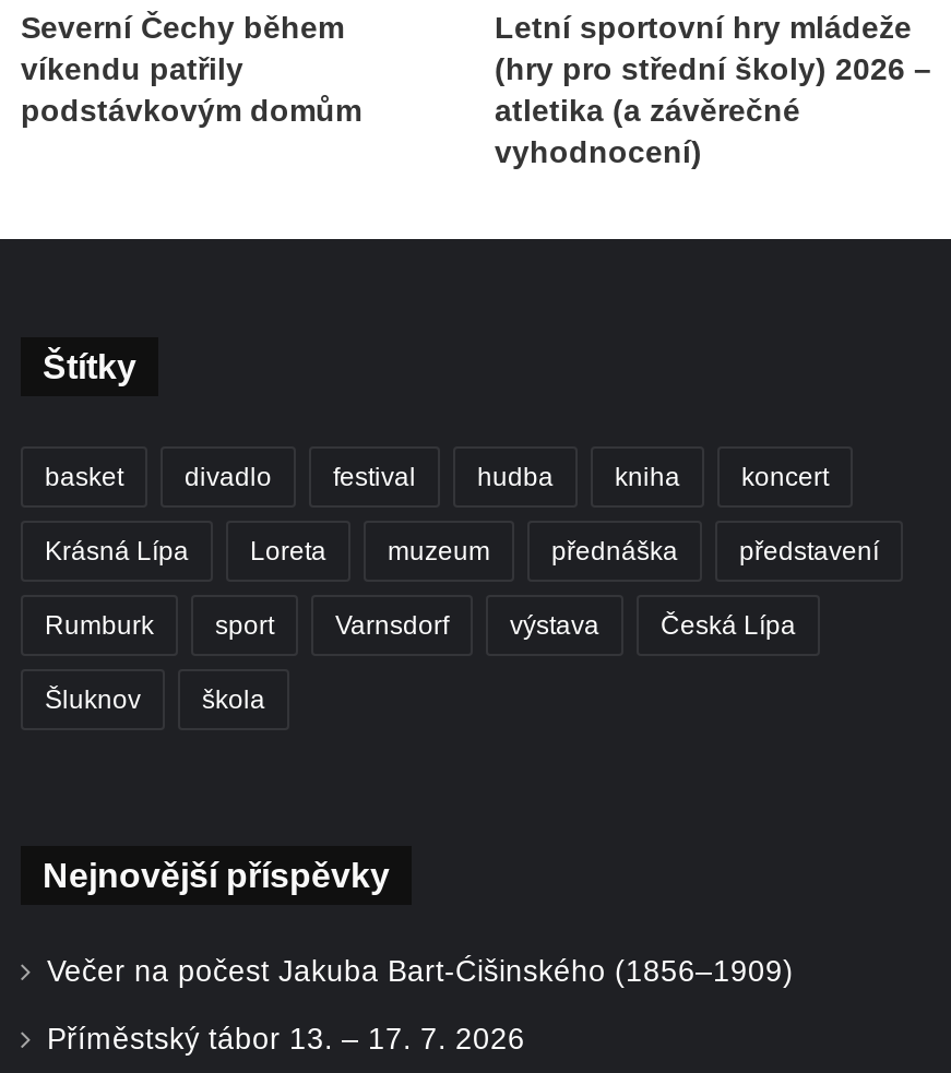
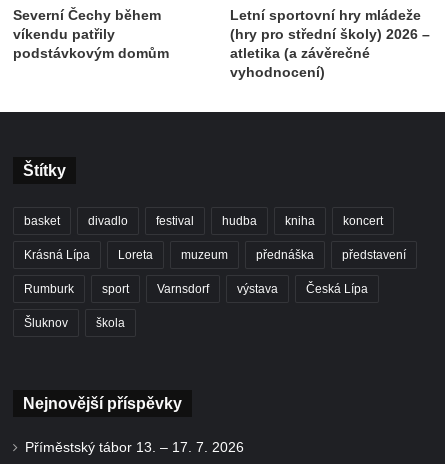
- Večer na počest Jakuba Bart-Ćišinského (1856–1909)
